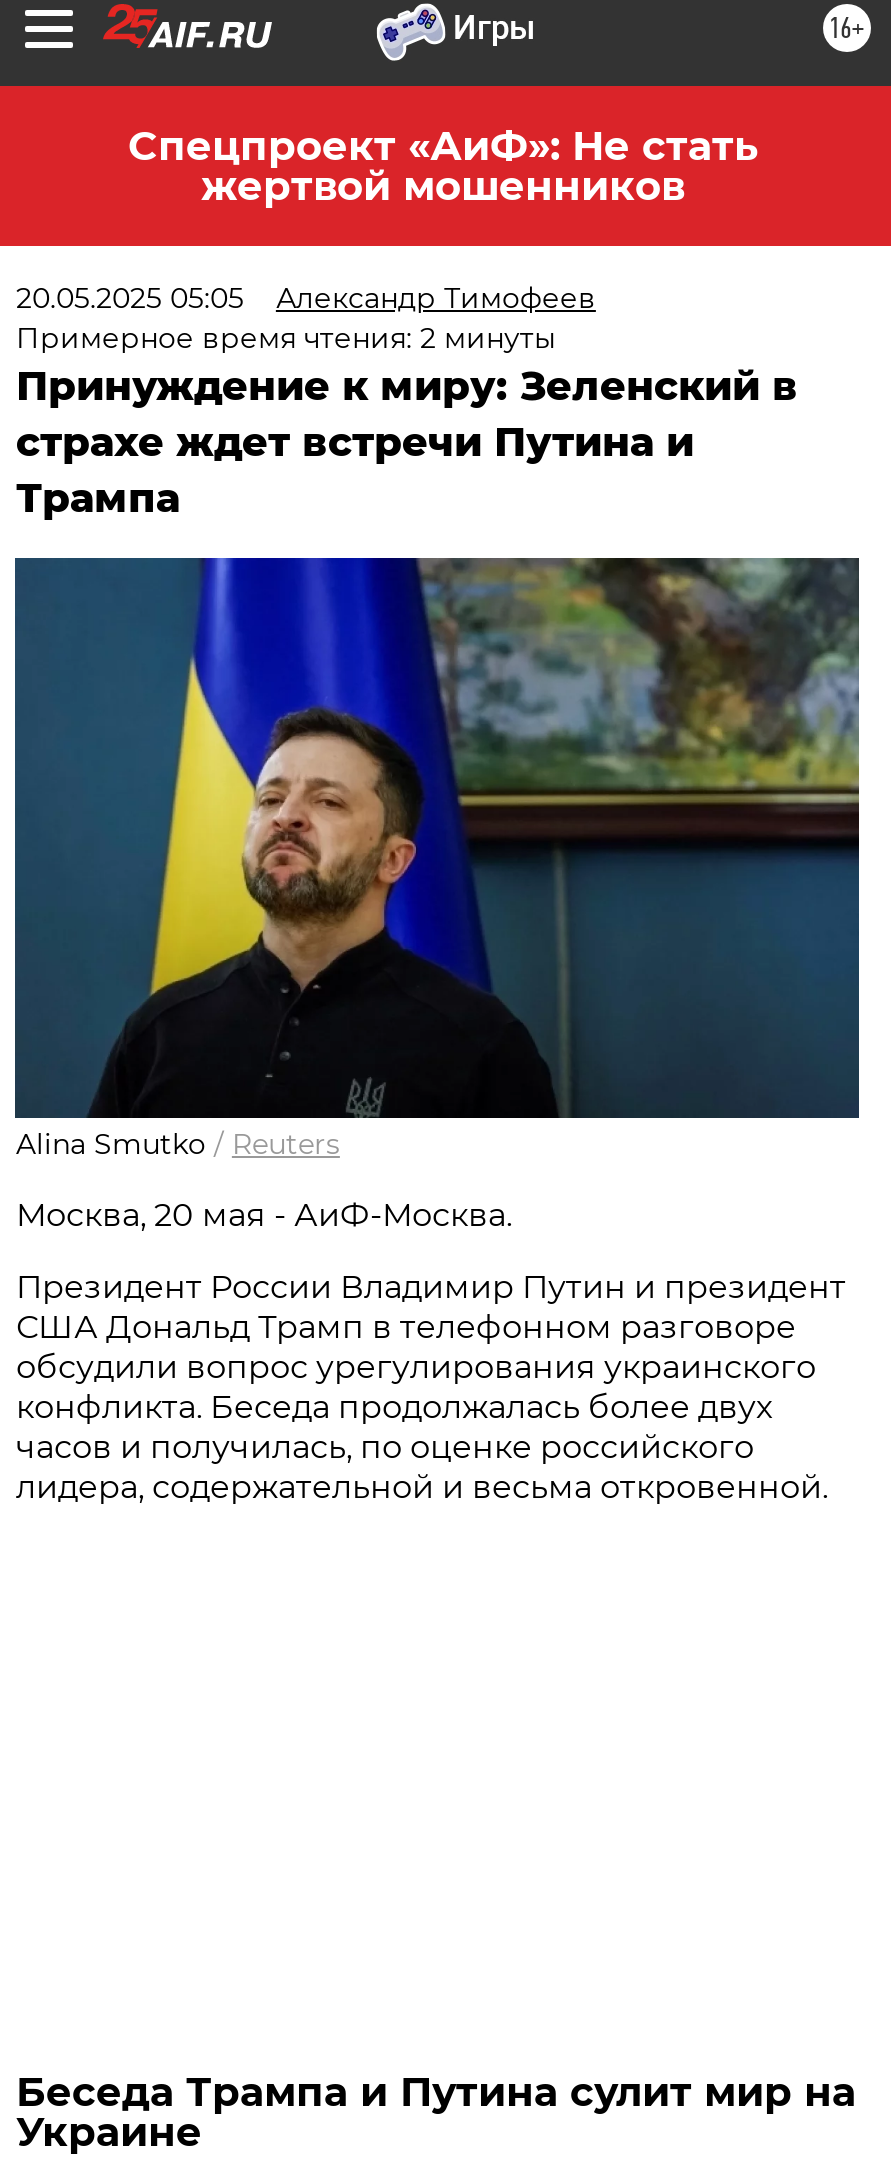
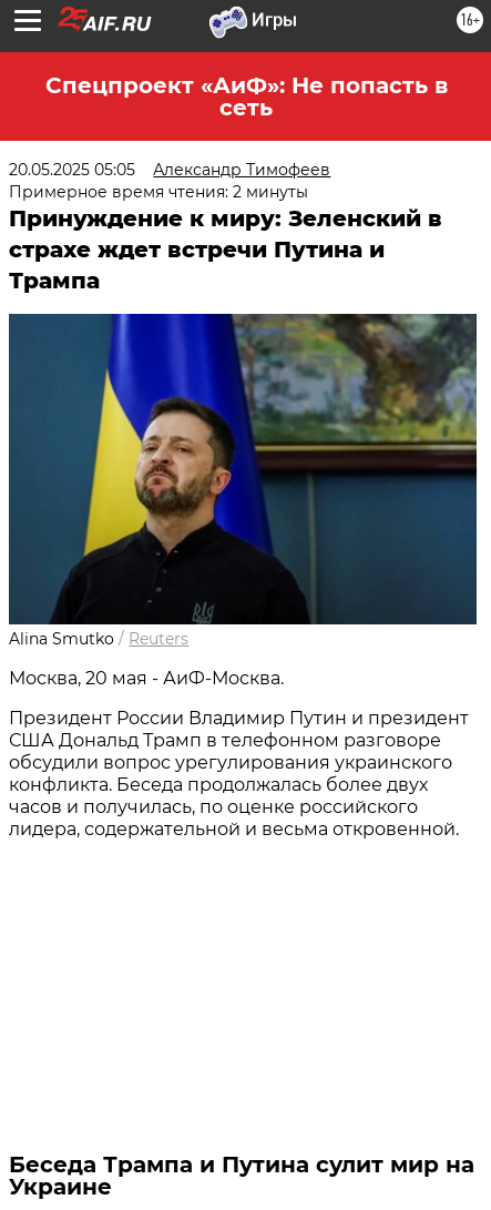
- Спецпроект «АиФ»: Не стать
- жертвой мошенников
+ Спецпроект «АиФ»: Не попасть в
+ сеть
